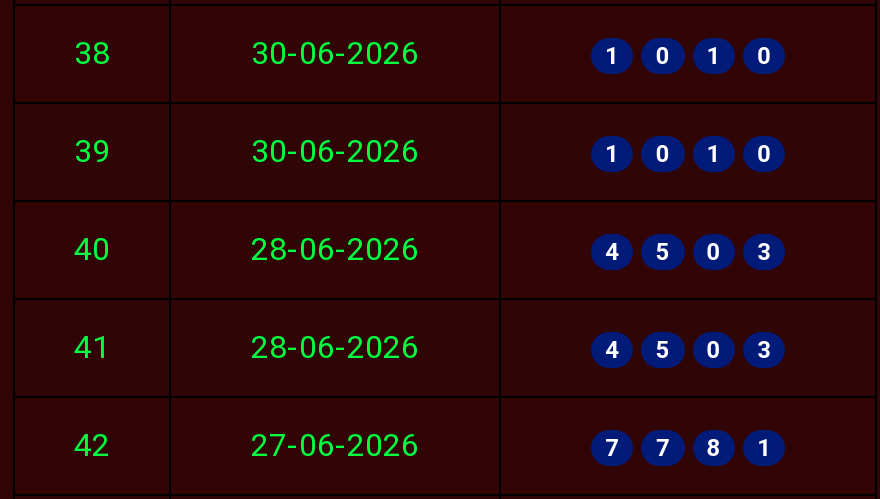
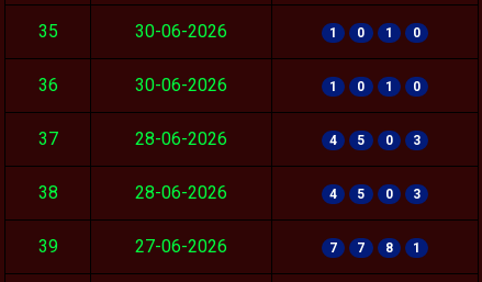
- 38
+ 35

- 39
+ 36

- 40
+ 37

- 41
+ 38

- 42
+ 39
